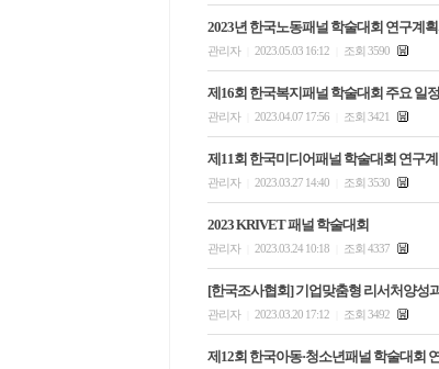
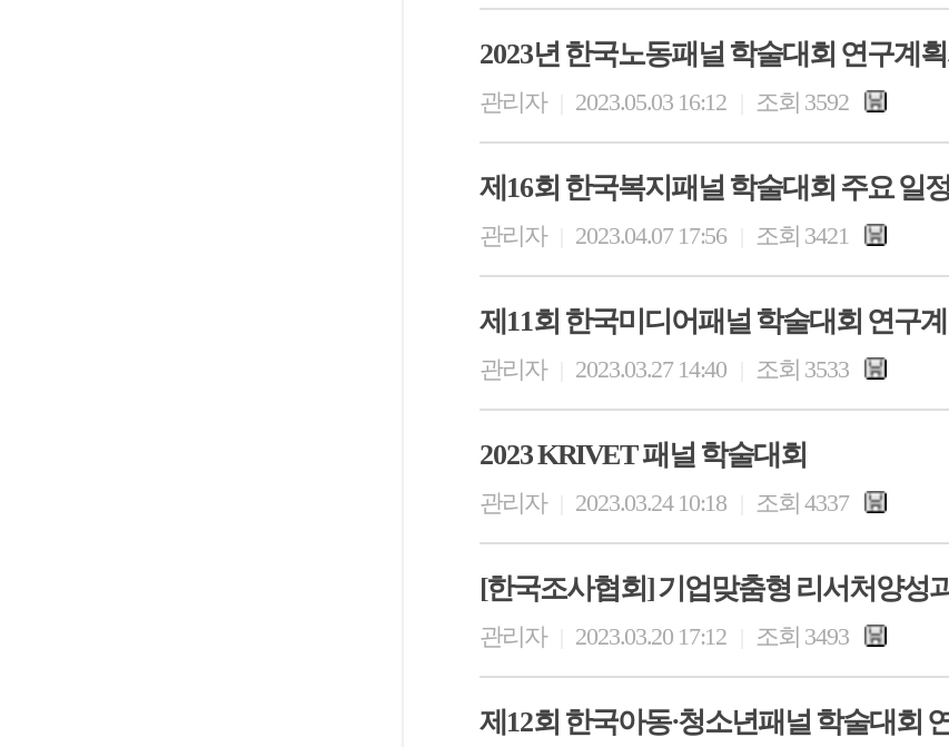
- 관리자 2023.05.03 16:12 조회 3590
+ 관리자 2023.05.03 16:12 조회 3592

- 관리자 2023.03.27 14:40 조회 3530
+ 관리자 2023.03.27 14:40 조회 3533

- 관리자 2023.03.20 17:12 조회 3492
+ 관리자 2023.03.20 17:12 조회 3493
